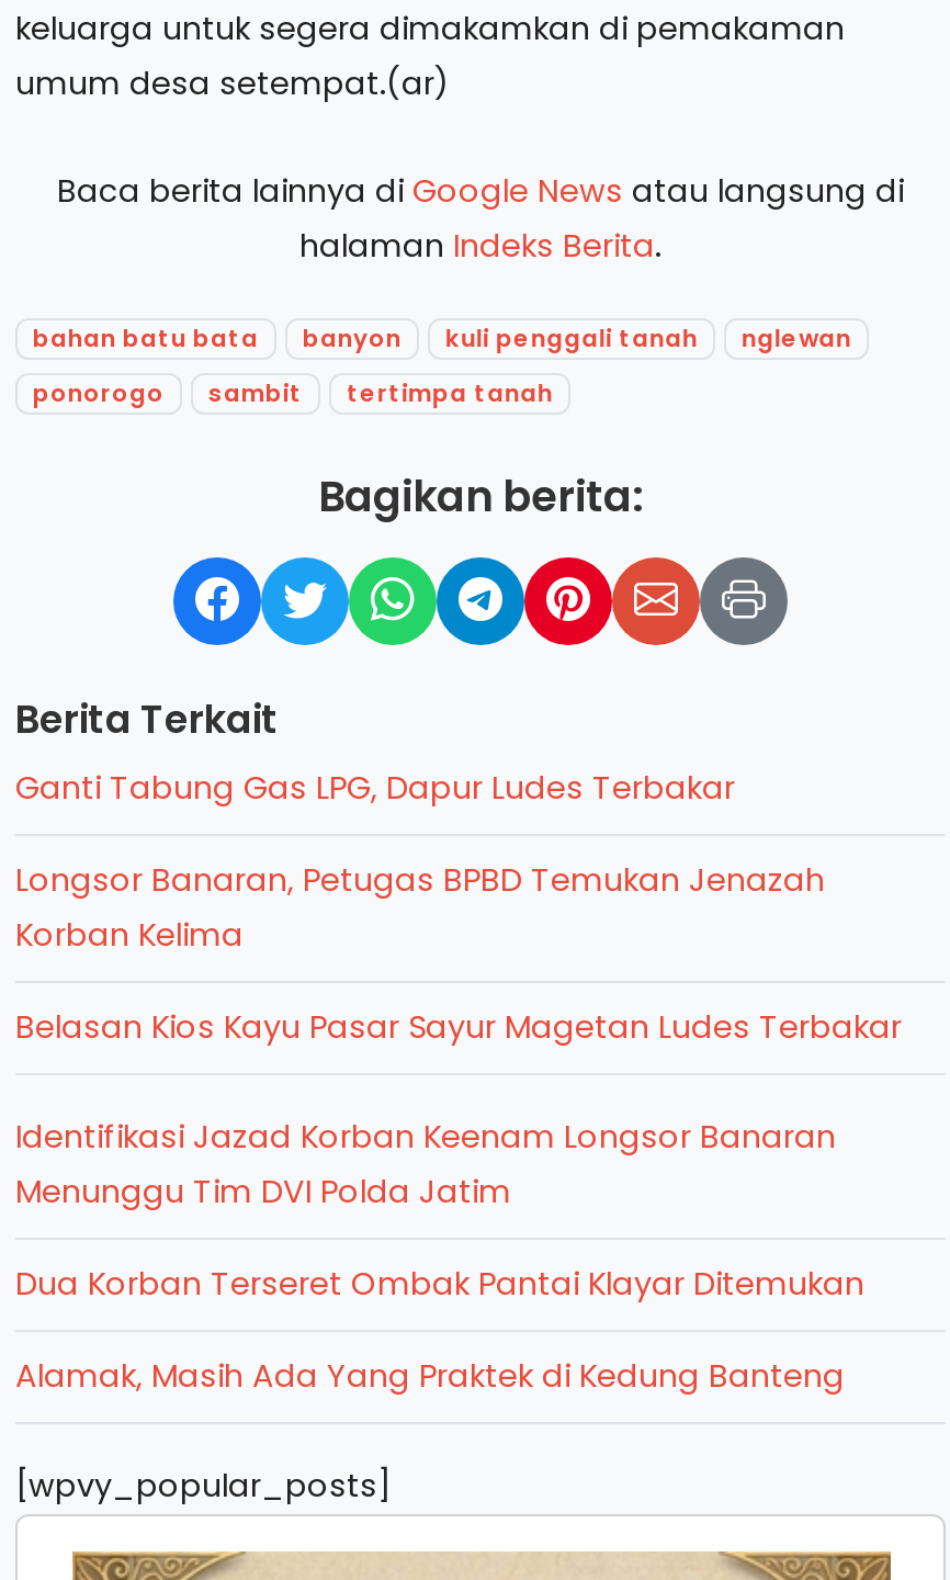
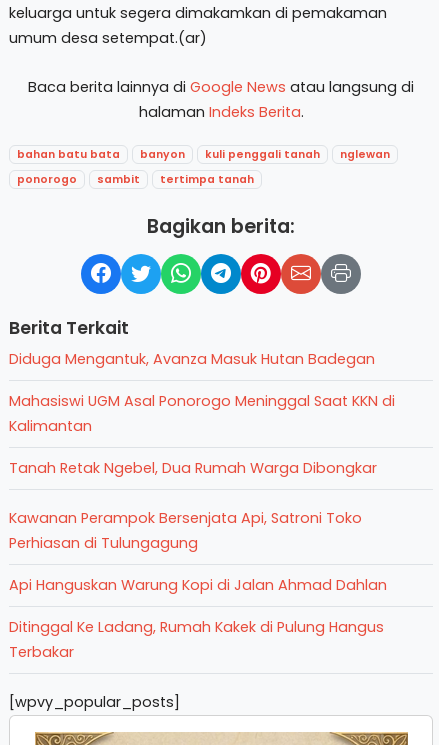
- Ganti Tabung Gas LPG, Dapur Ludes Terbakar
+ Diduga Mengantuk, Avanza Masuk Hutan Badegan

- Longsor Banaran, Petugas BPBD Temukan Jenazah
- Korban Kelima
+ Mahasiswi UGM Asal Ponorogo Meninggal Saat KKN di
+ Kalimantan

- Belasan Kios Kayu Pasar Sayur Magetan Ludes Terbakar
+ Tanah Retak Ngebel, Dua Rumah Warga Dibongkar

- Identifikasi Jazad Korban Keenam Longsor Banaran
- Menunggu Tim DVI Polda Jatim
+ Kawanan Perampok Bersenjata Api, Satroni Toko
+ Perhiasan di Tulungagung

- Dua Korban Terseret Ombak Pantai Klayar Ditemukan
+ Api Hanguskan Warung Kopi di Jalan Ahmad Dahlan

- Alamak, Masih Ada Yang Praktek di Kedung Banteng
+ Ditinggal Ke Ladang, Rumah Kakek di Pulung Hangus
+ Terbakar
